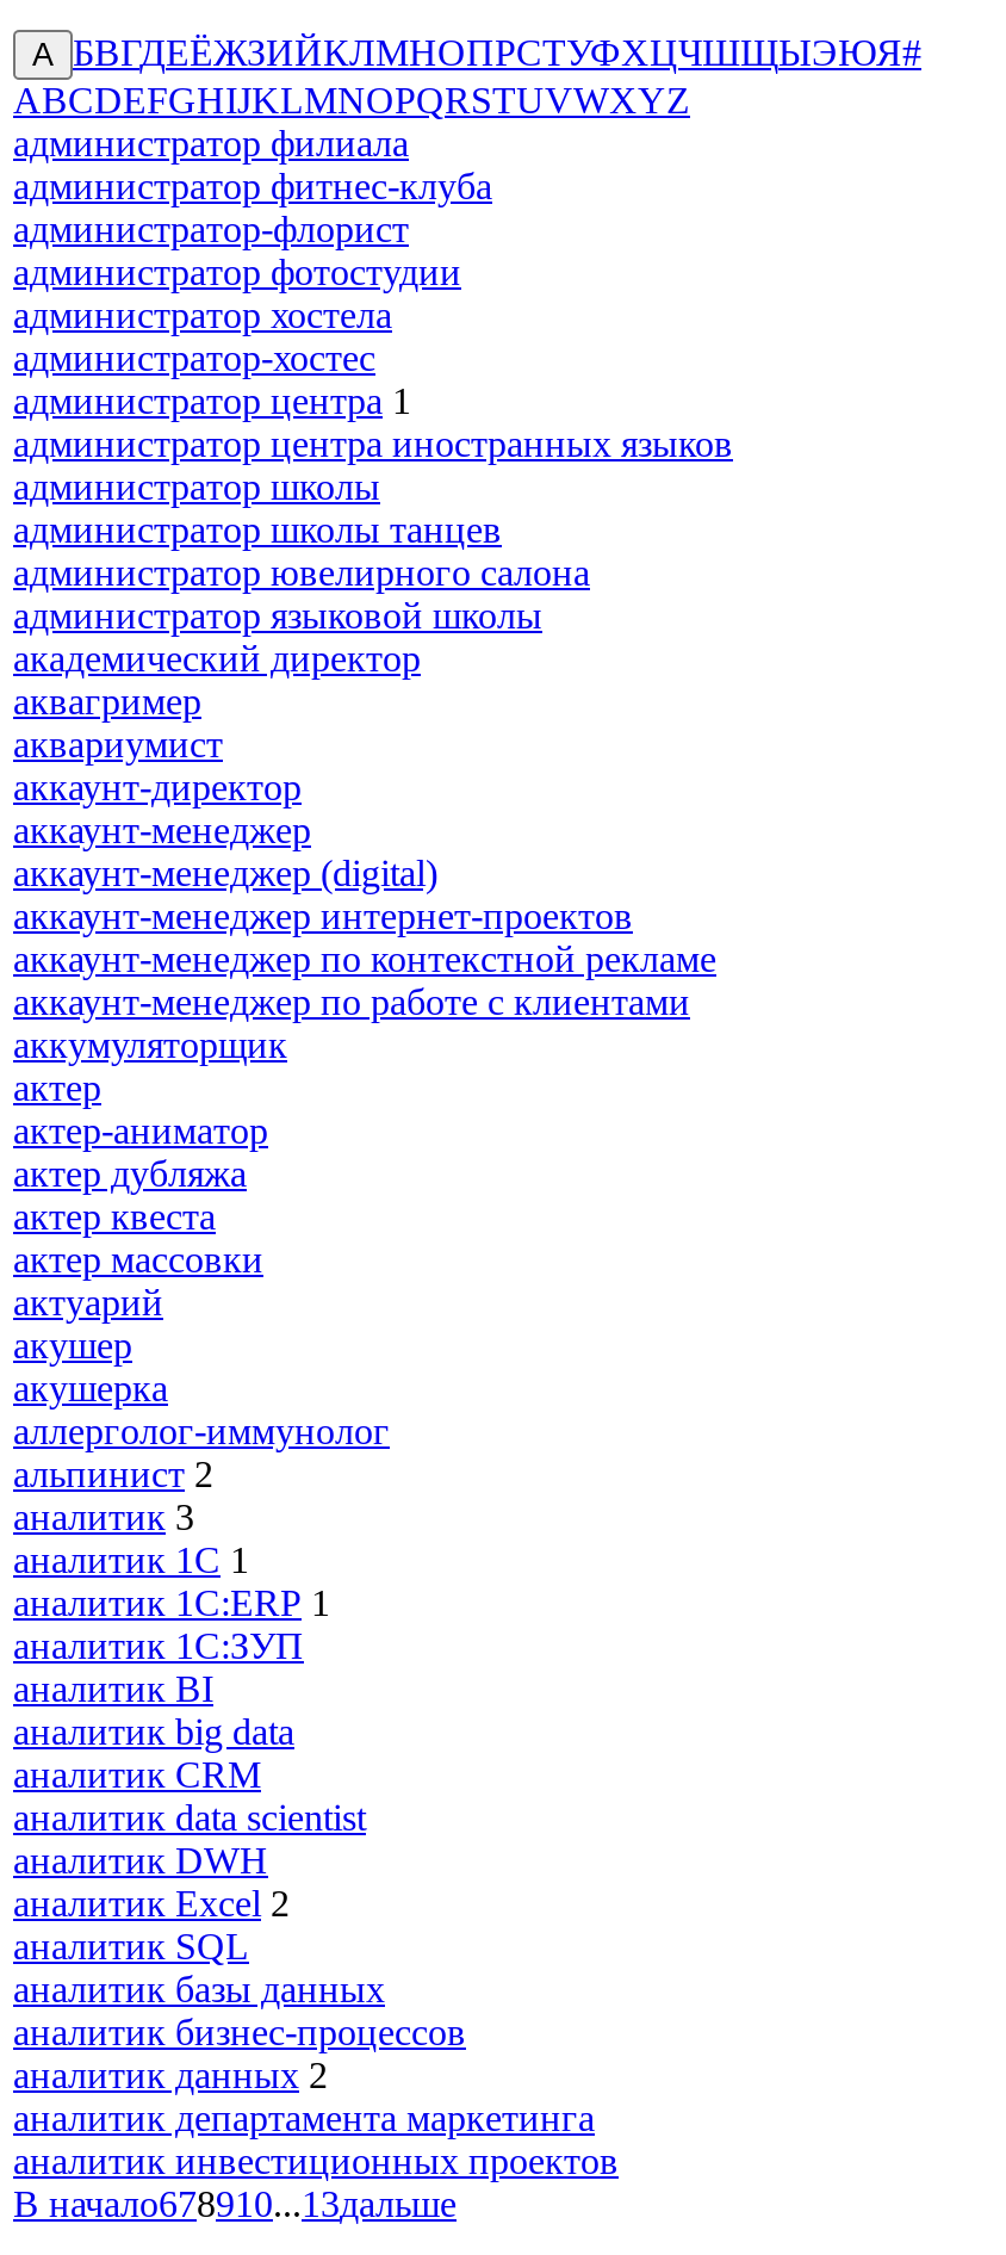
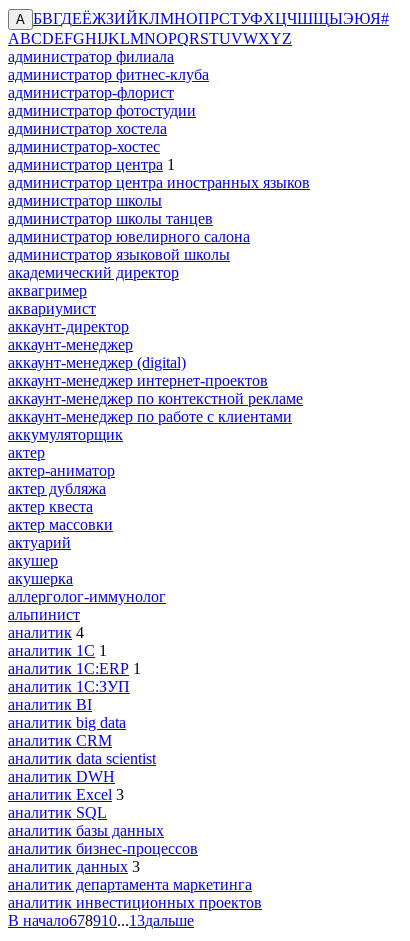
- альпинист 2
- аналитик 3
+ альпинист
+ аналитик 4

- аналитик Excel 2
+ аналитик Excel 3

- аналитик данных 2
+ аналитик данных 3
